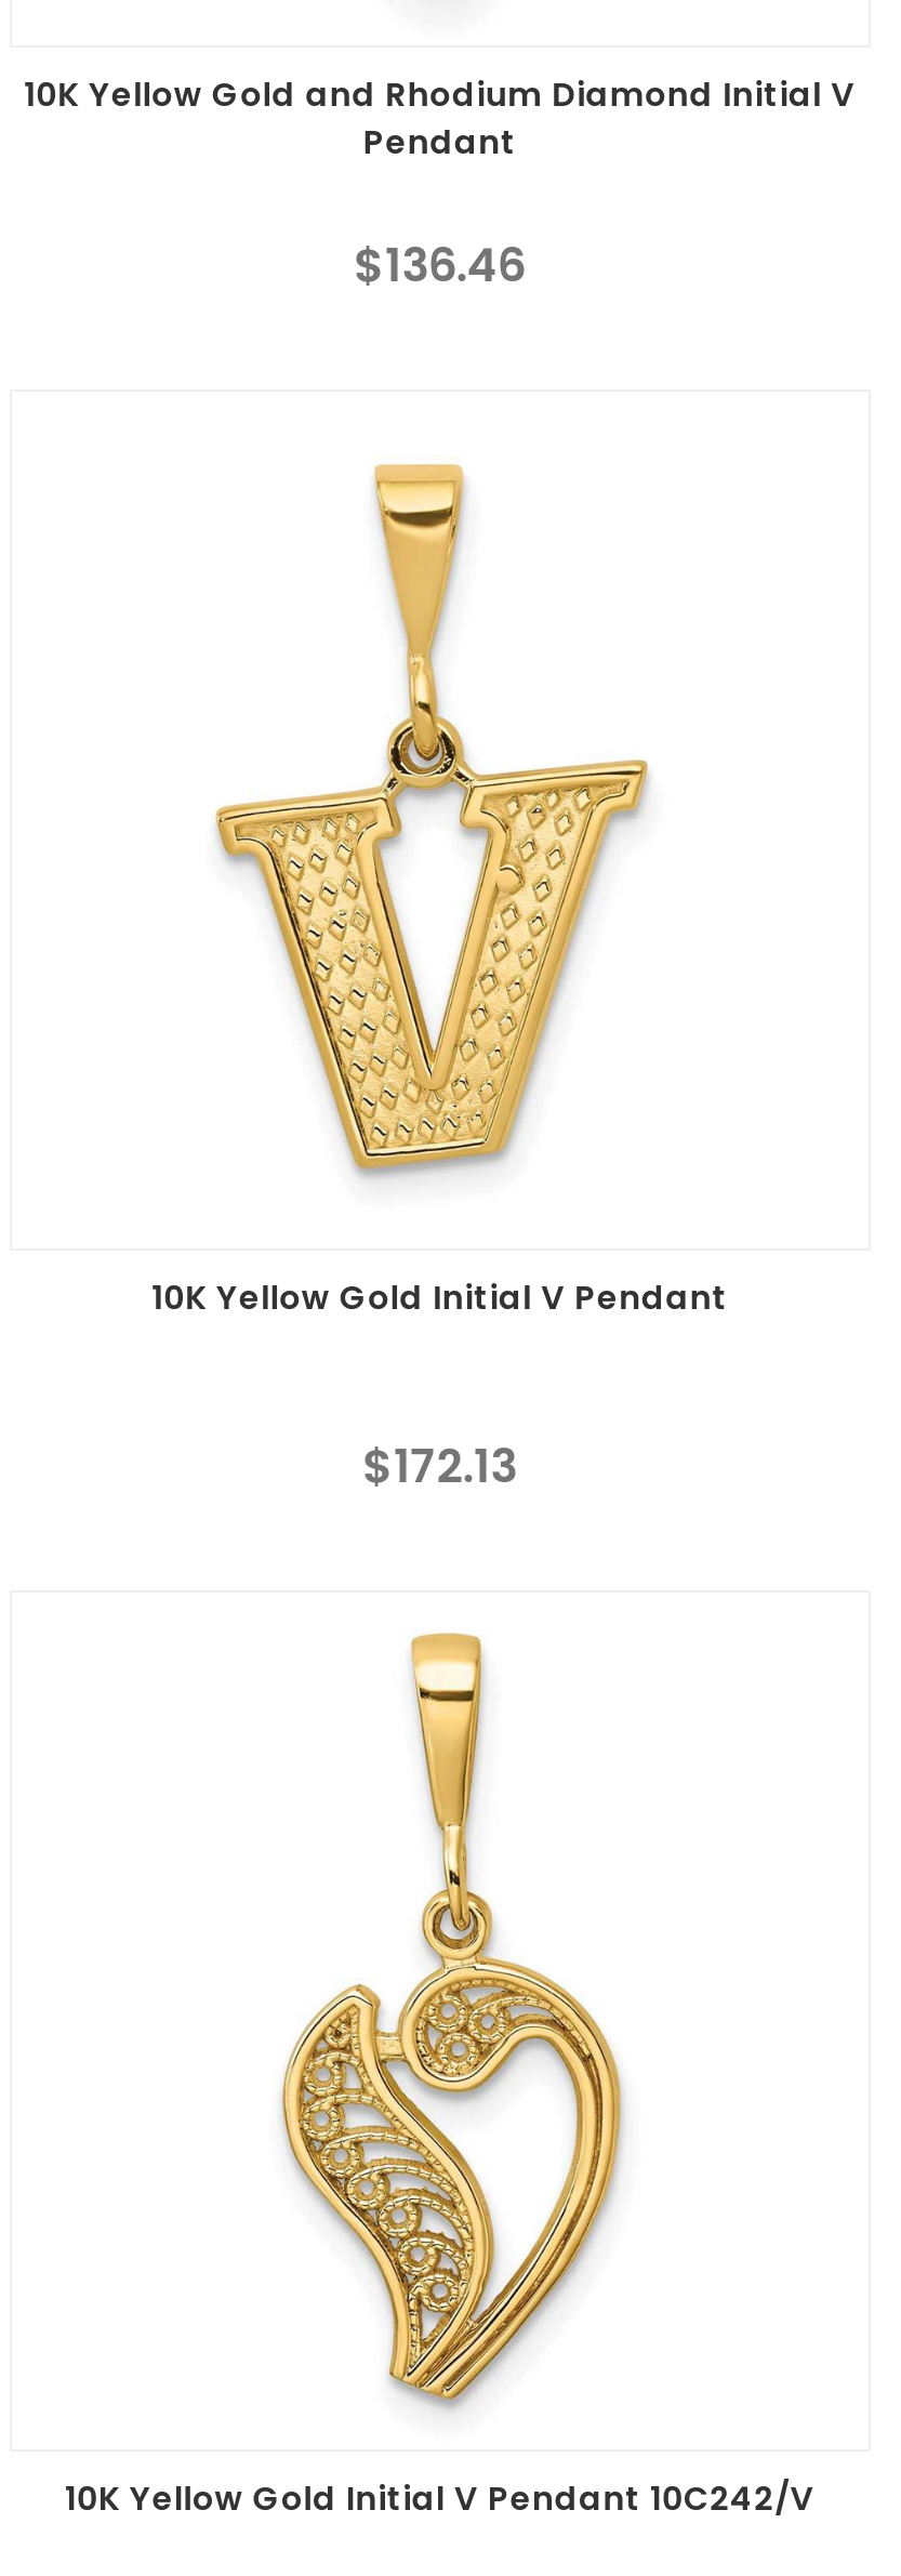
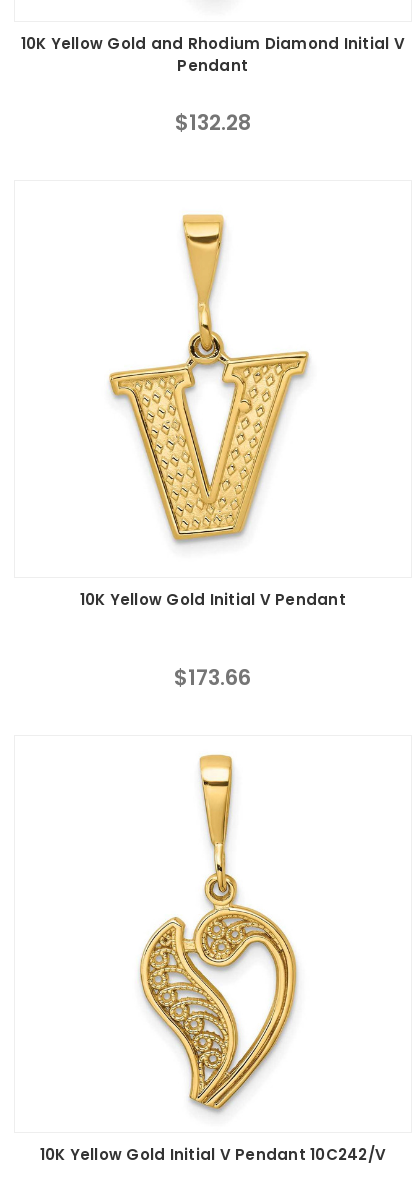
- $136.46
+ $132.28

- $172.13
+ $173.66
